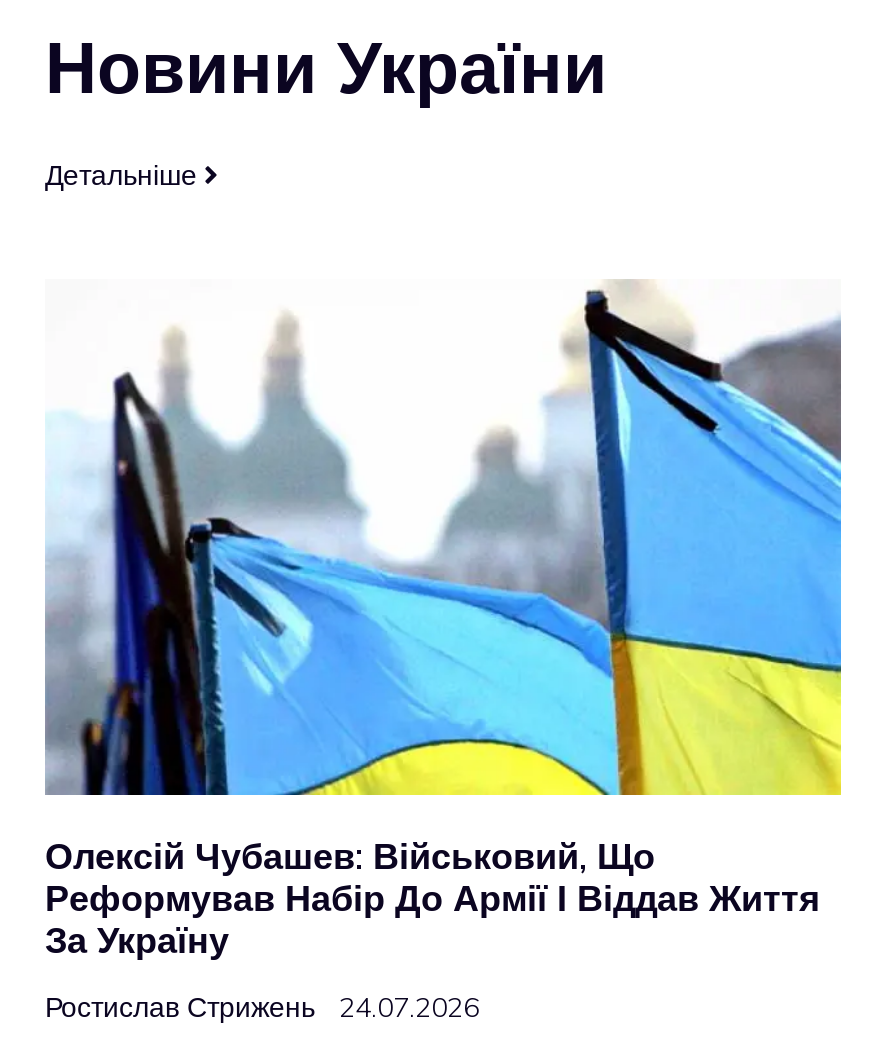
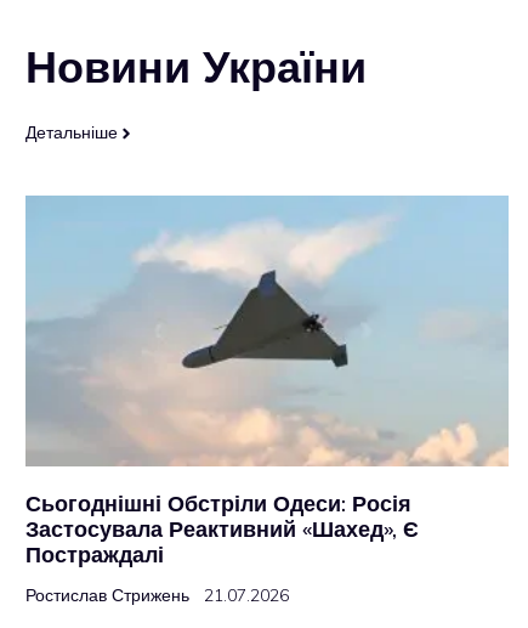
- [image]
- Олексій Чубашев: Військовий, Що
- Реформував Набір До Армії І Віддав Життя
- За Україну
+ [image]
+ Сьогоднішні Обстріли Одеси: Росія
+ Застосувала Реактивний «Шахед», Є
+ Постраждалі

- Ростислав Стрижень 24.07.2026
+ Ростислав Стрижень 21.07.2026
